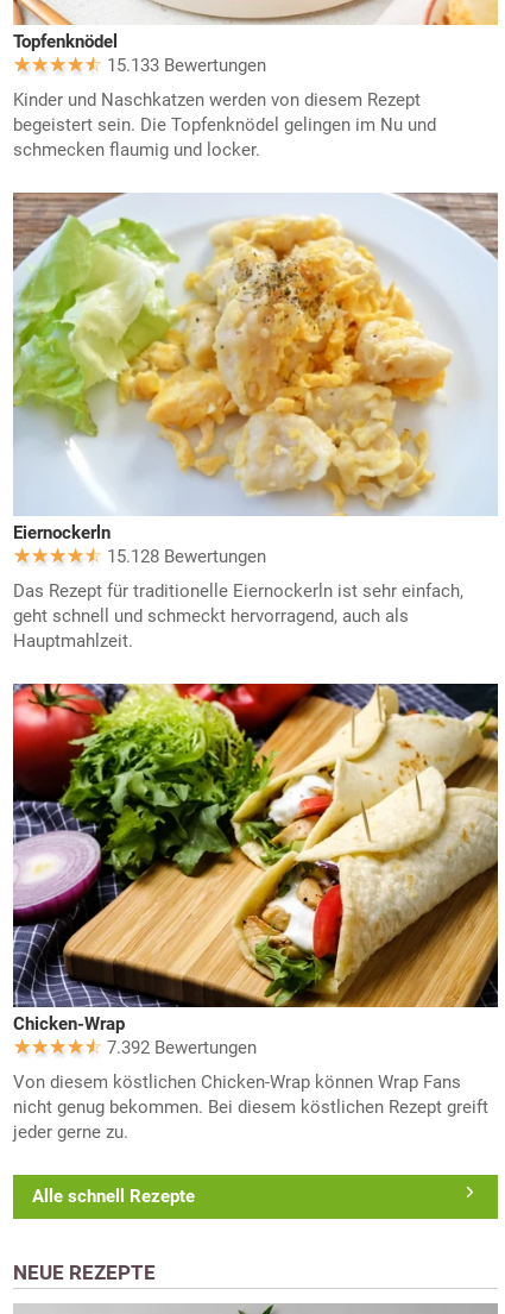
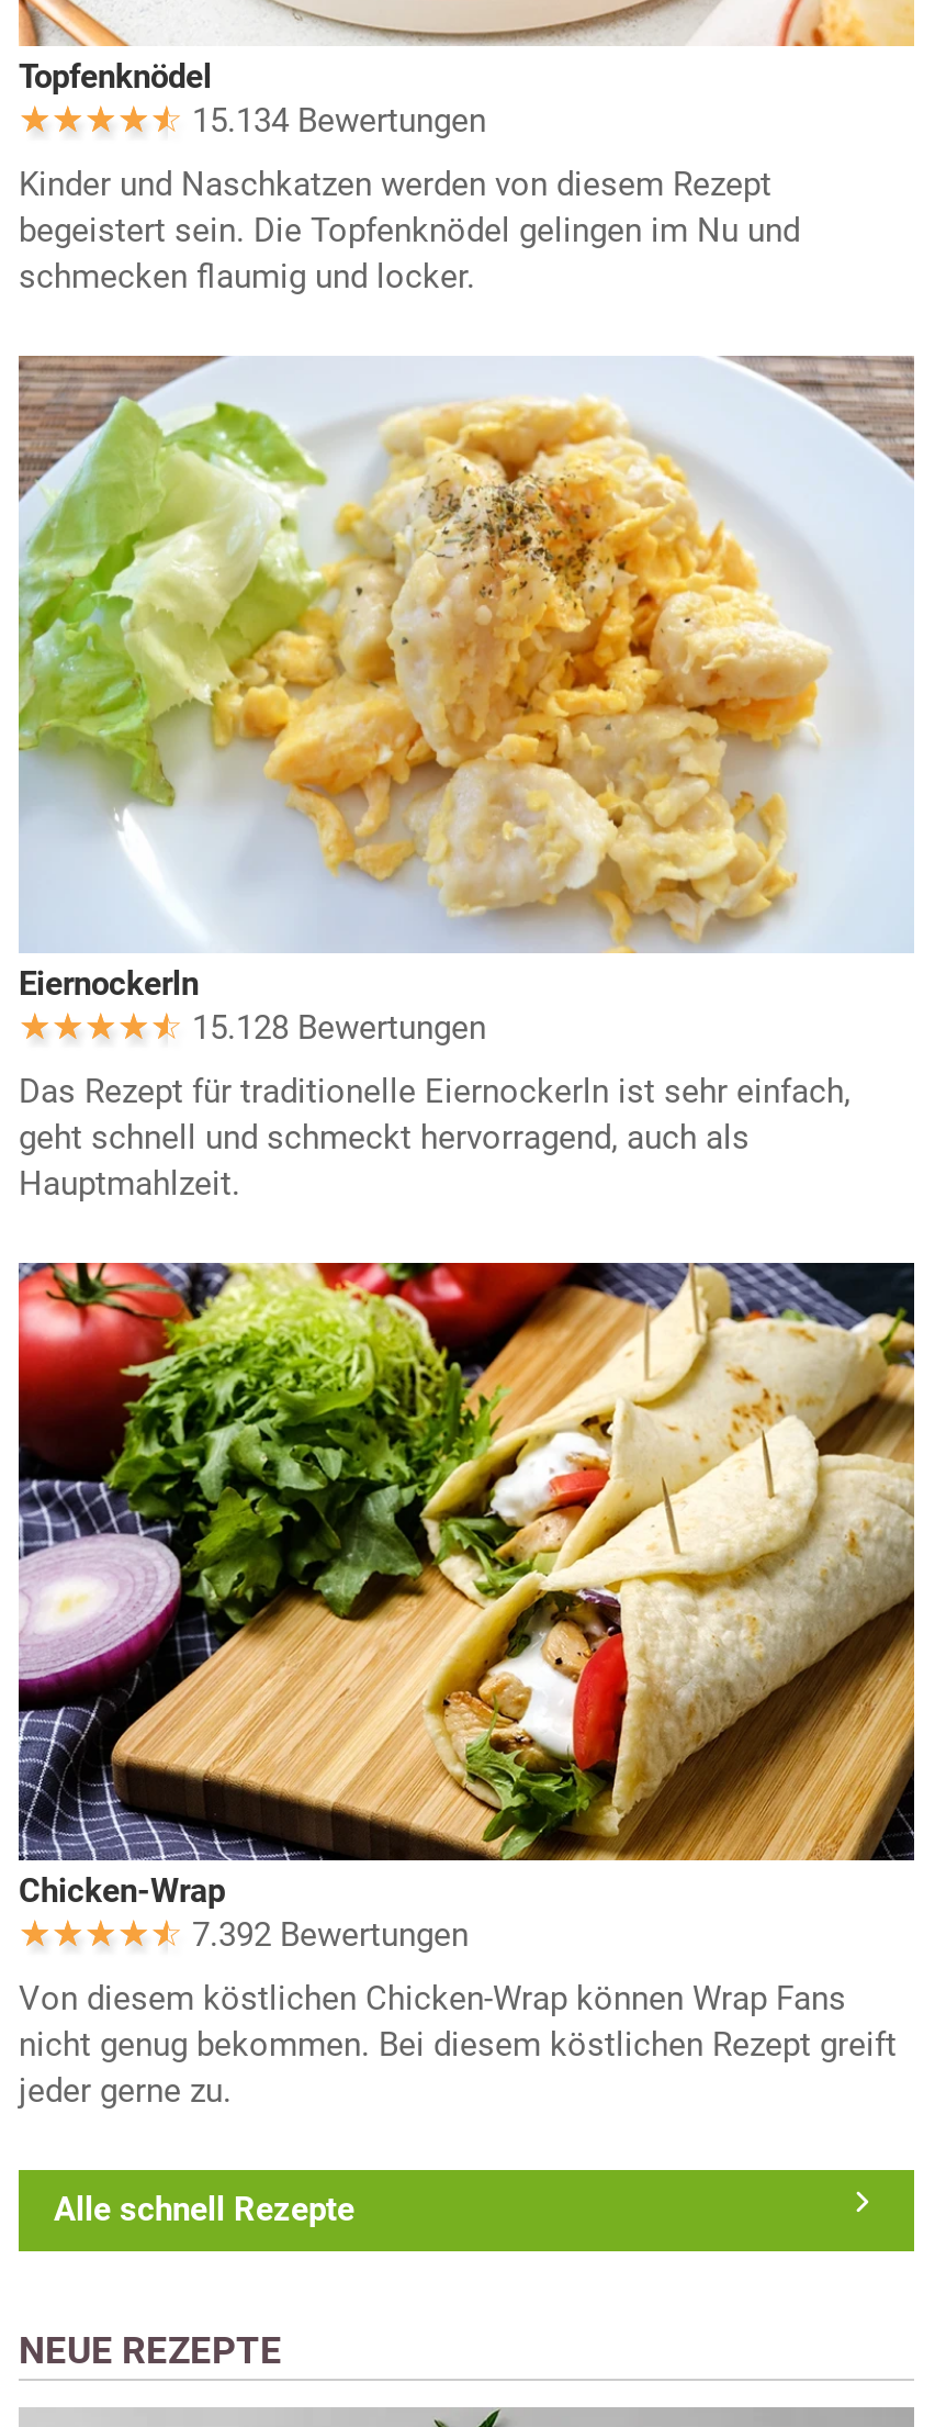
- 15.133 Bewertungen
+ 15.134 Bewertungen
